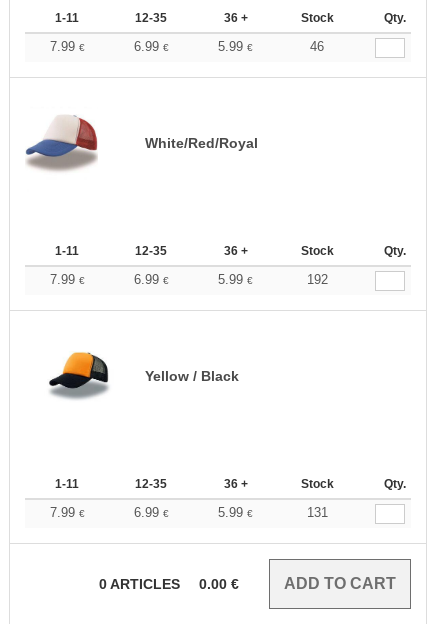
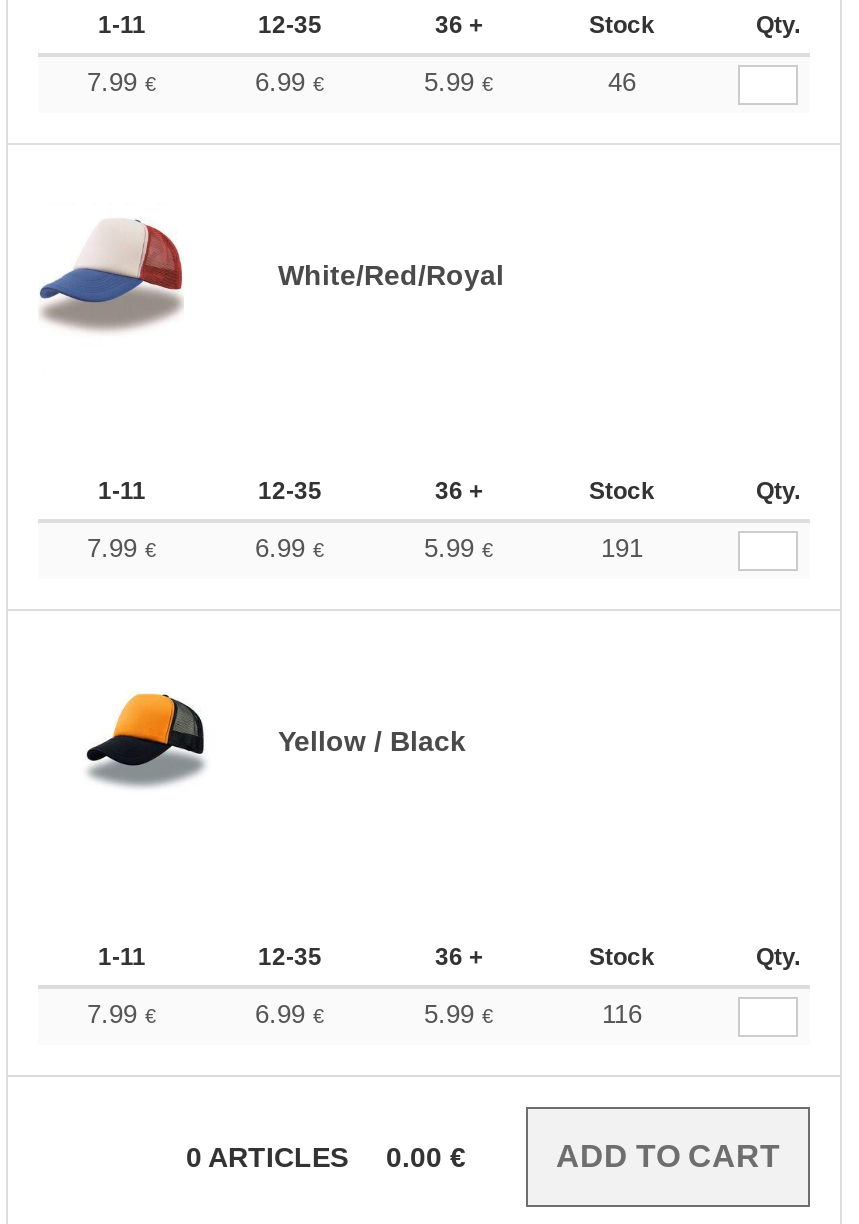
- 192
+ 191

- 131
+ 116
